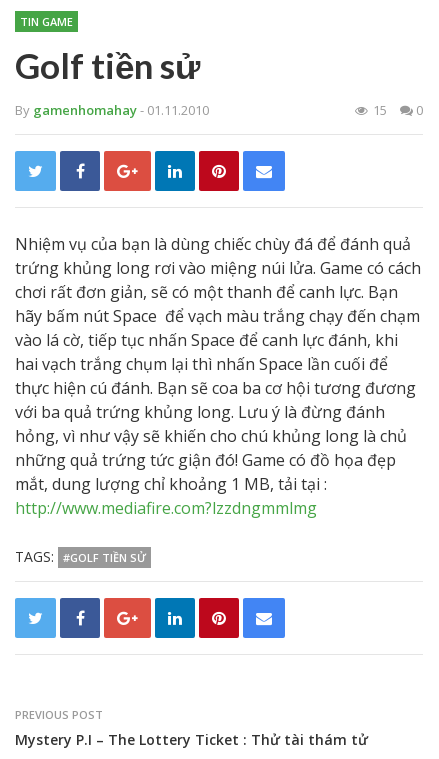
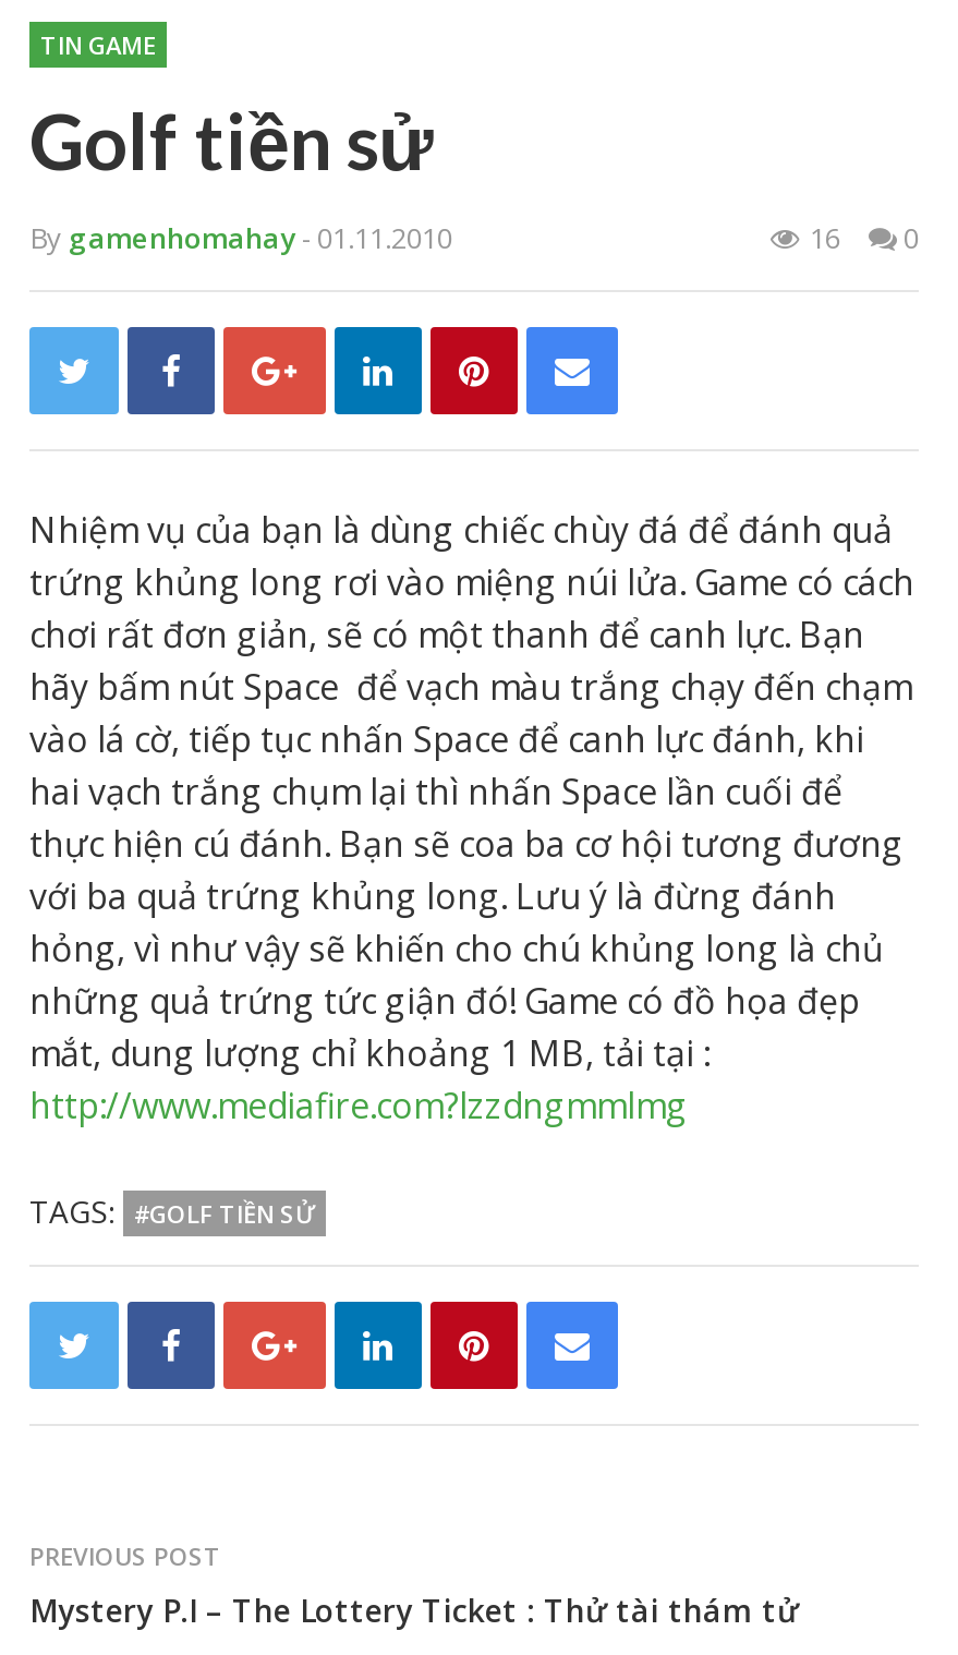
- 15 0
+ 16 0
